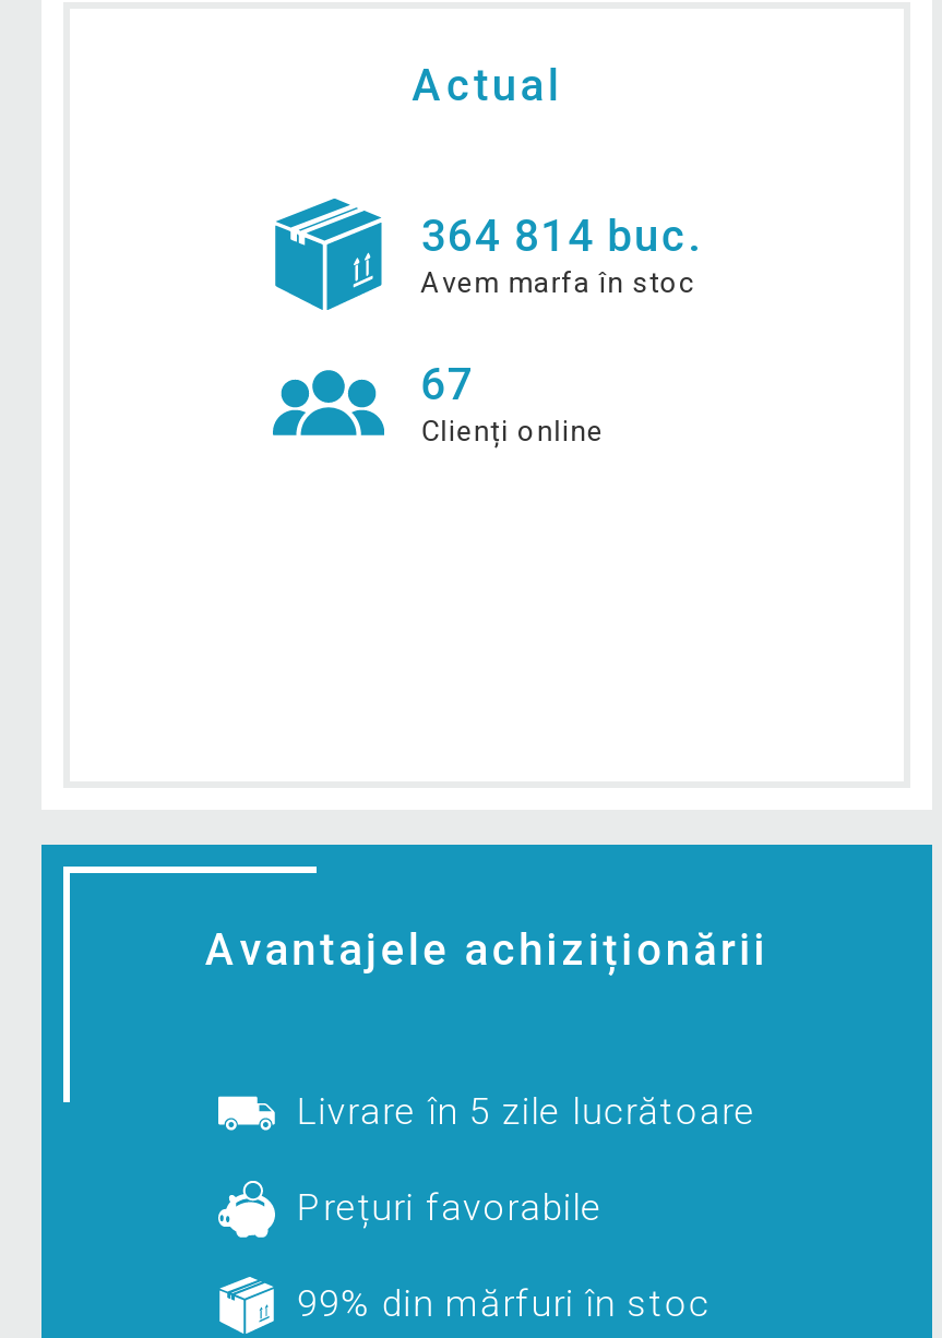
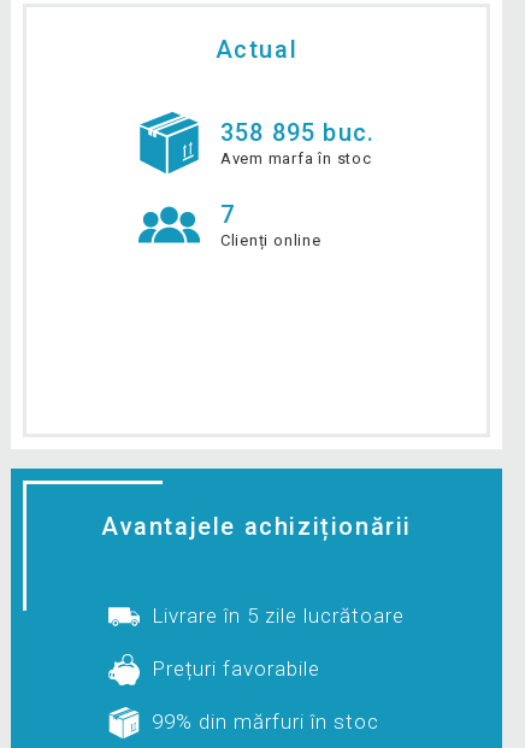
- 364 814 buc.
+ 358 895 buc.

- 67
+ 7
